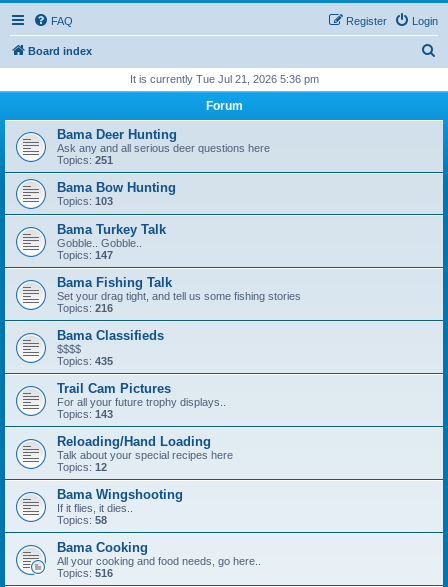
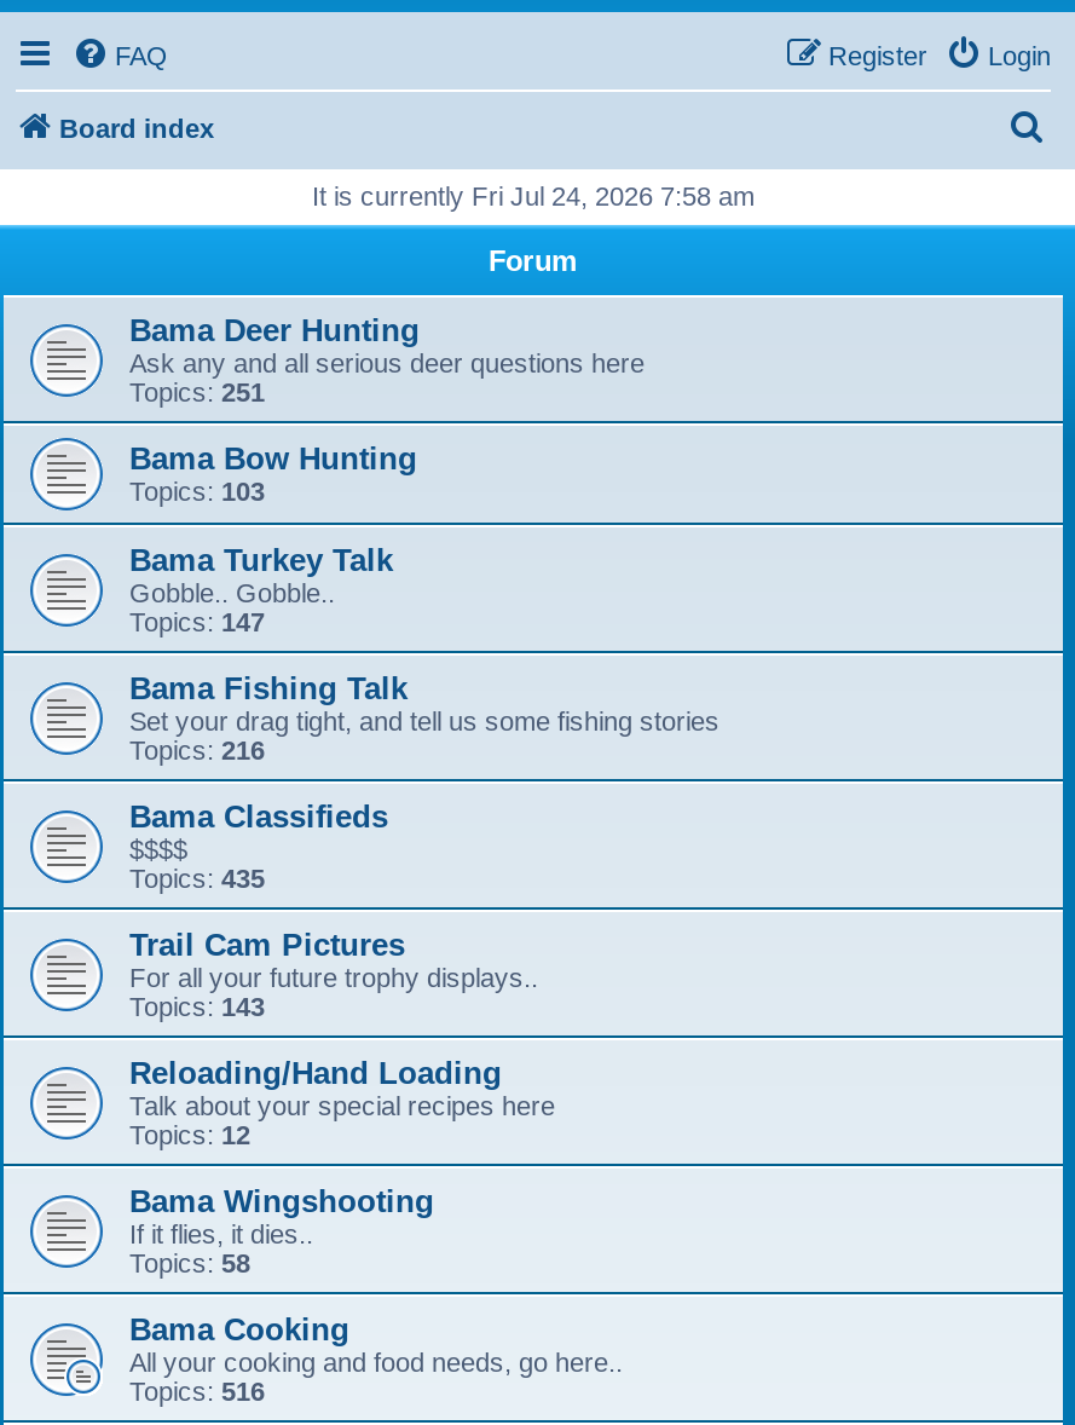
- It is currently Tue Jul 21, 2026 5:36 pm
+ It is currently Fri Jul 24, 2026 7:58 am
